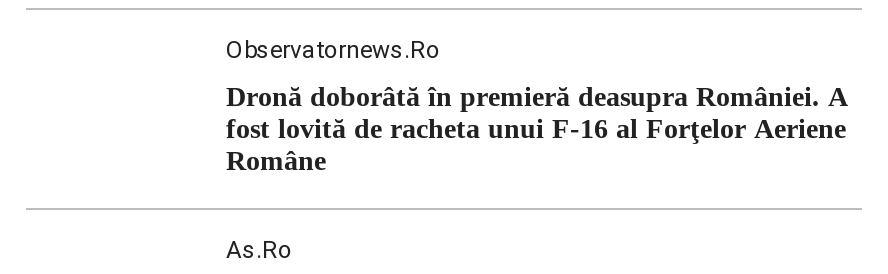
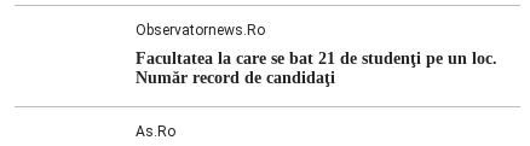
- Dronă doborâtă în premieră deasupra României. A
- fost lovită de racheta unui F-16 al Forţelor Aeriene
- Române
+ Facultatea la care se bat 21 de studenţi pe un loc.
+ Număr record de candidaţi
